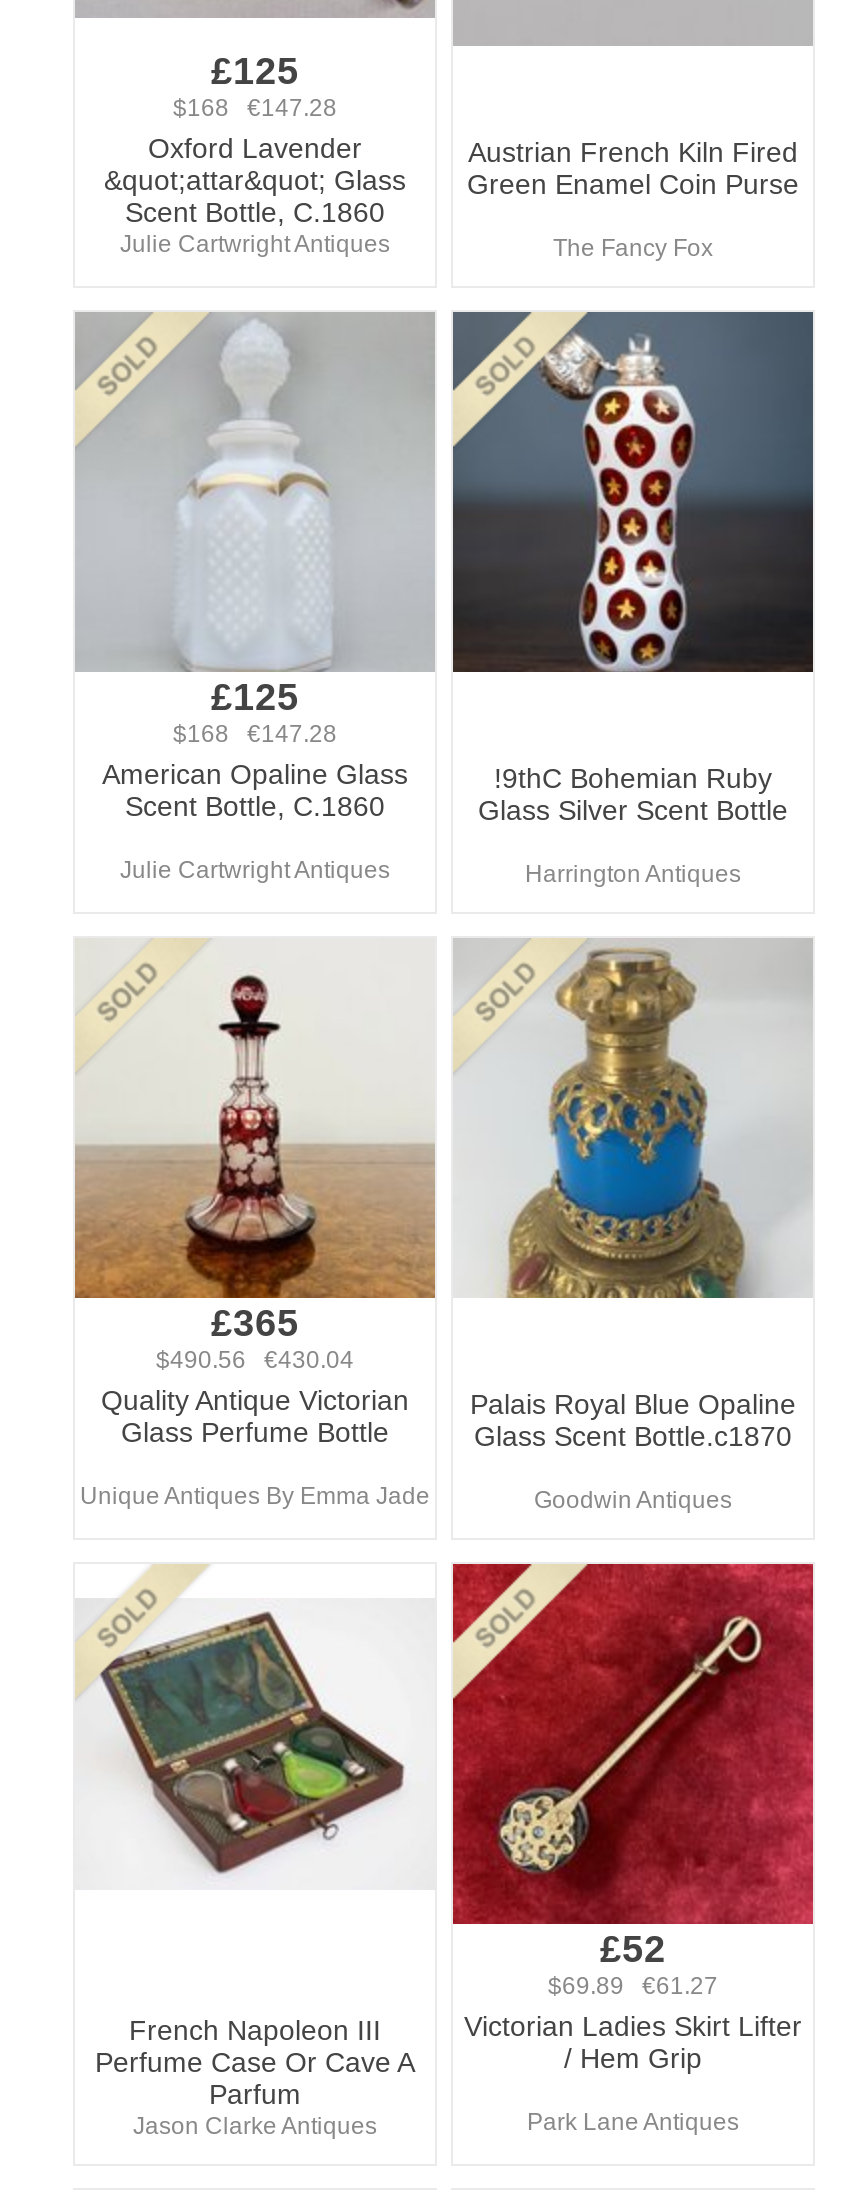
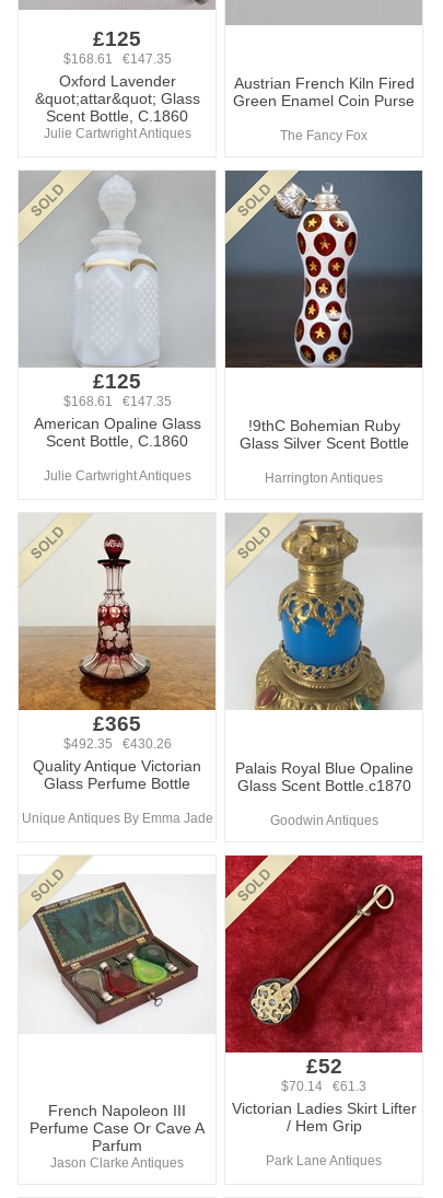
- $168 €147.28
+ $168.61 €147.35

- $168 €147.28
+ $168.61 €147.35

- $490.56 €430.04
+ $492.35 €430.26

- $69.89 €61.27
+ $70.14 €61.3
